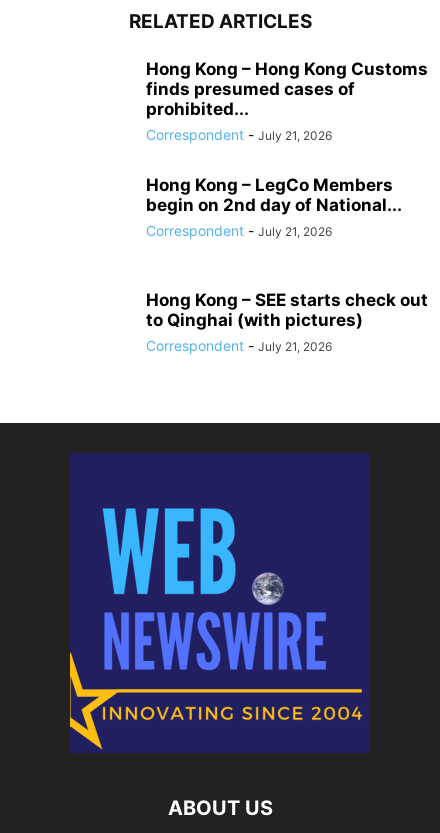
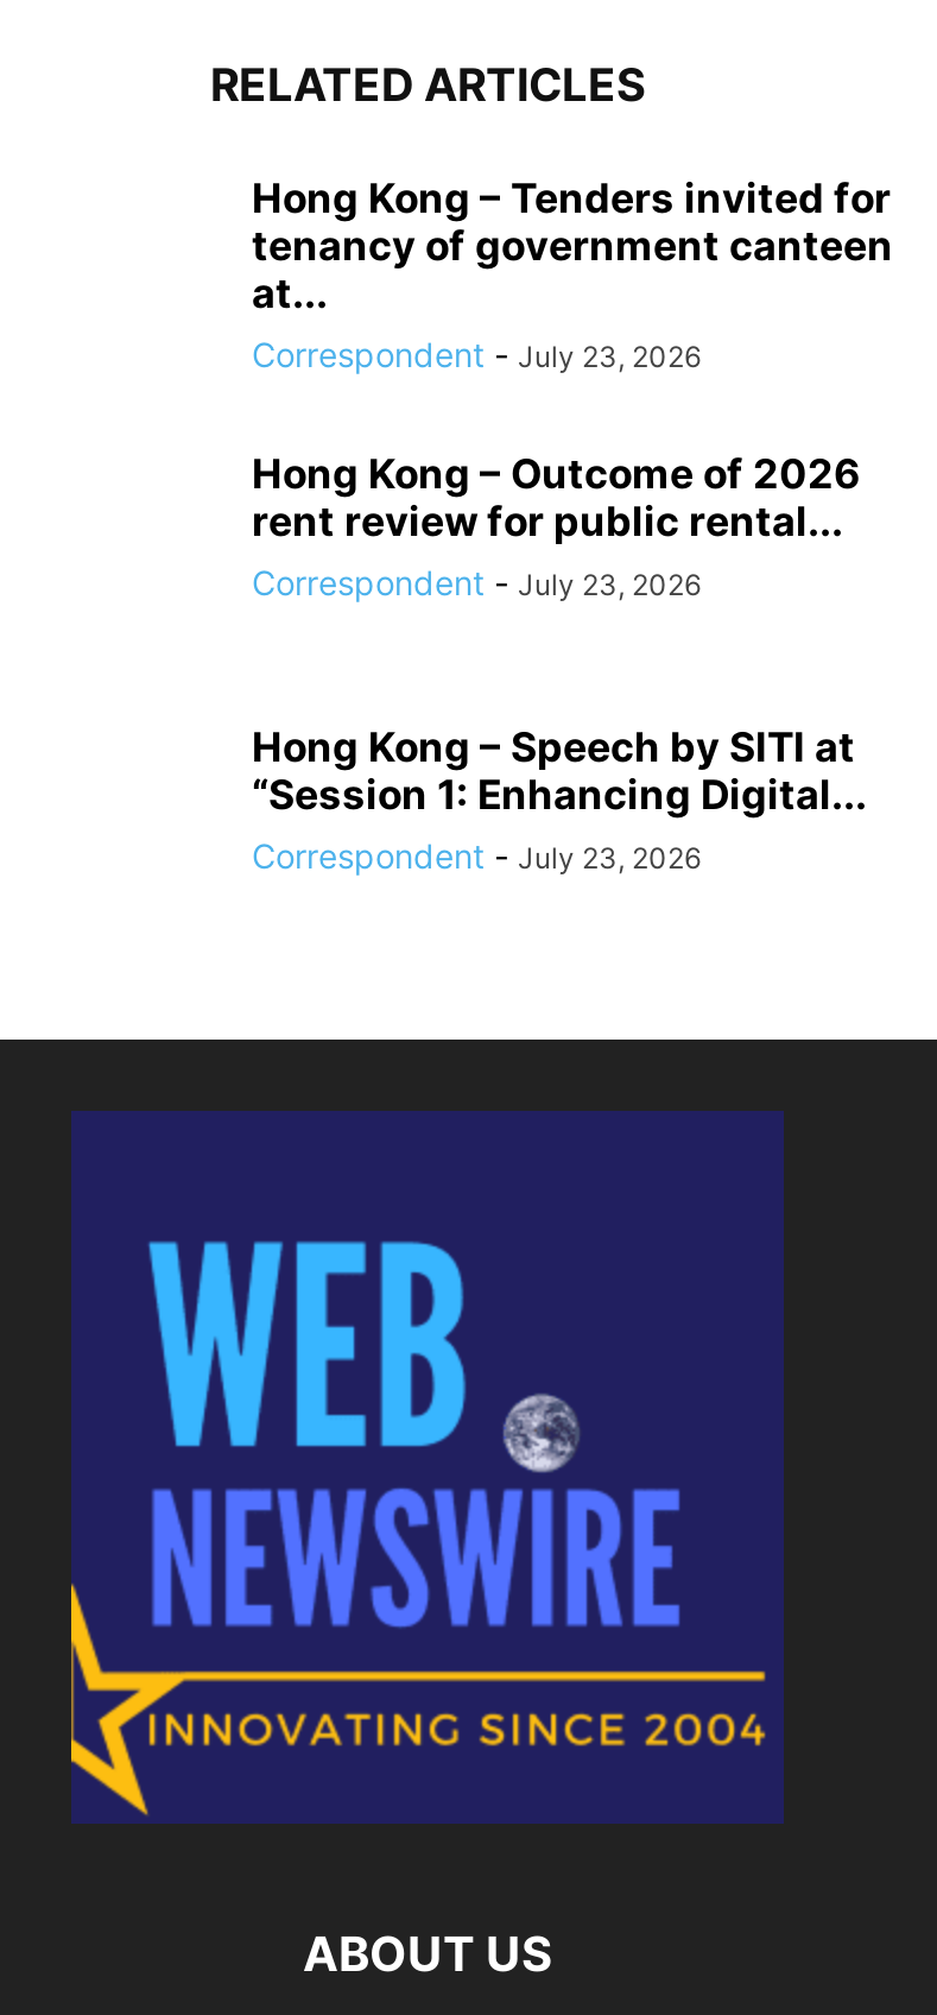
- Hong Kong – Hong Kong Customs
- finds presumed cases of
- prohibited...
- Correspondent - July 21, 2026
+ Hong Kong – Tenders invited for
+ tenancy of government canteen
+ at...
+ Correspondent - July 23, 2026

- Hong Kong – LegCo Members
- begin on 2nd day of National...
- Correspondent - July 21, 2026
+ Hong Kong – Outcome of 2026
+ rent review for public rental...
+ Correspondent - July 23, 2026

- Hong Kong – SEE starts check out
- to Qinghai (with pictures)
- Correspondent - July 21, 2026
+ Hong Kong – Speech by SITI at
+ “Session 1: Enhancing Digital...
+ Correspondent - July 23, 2026
